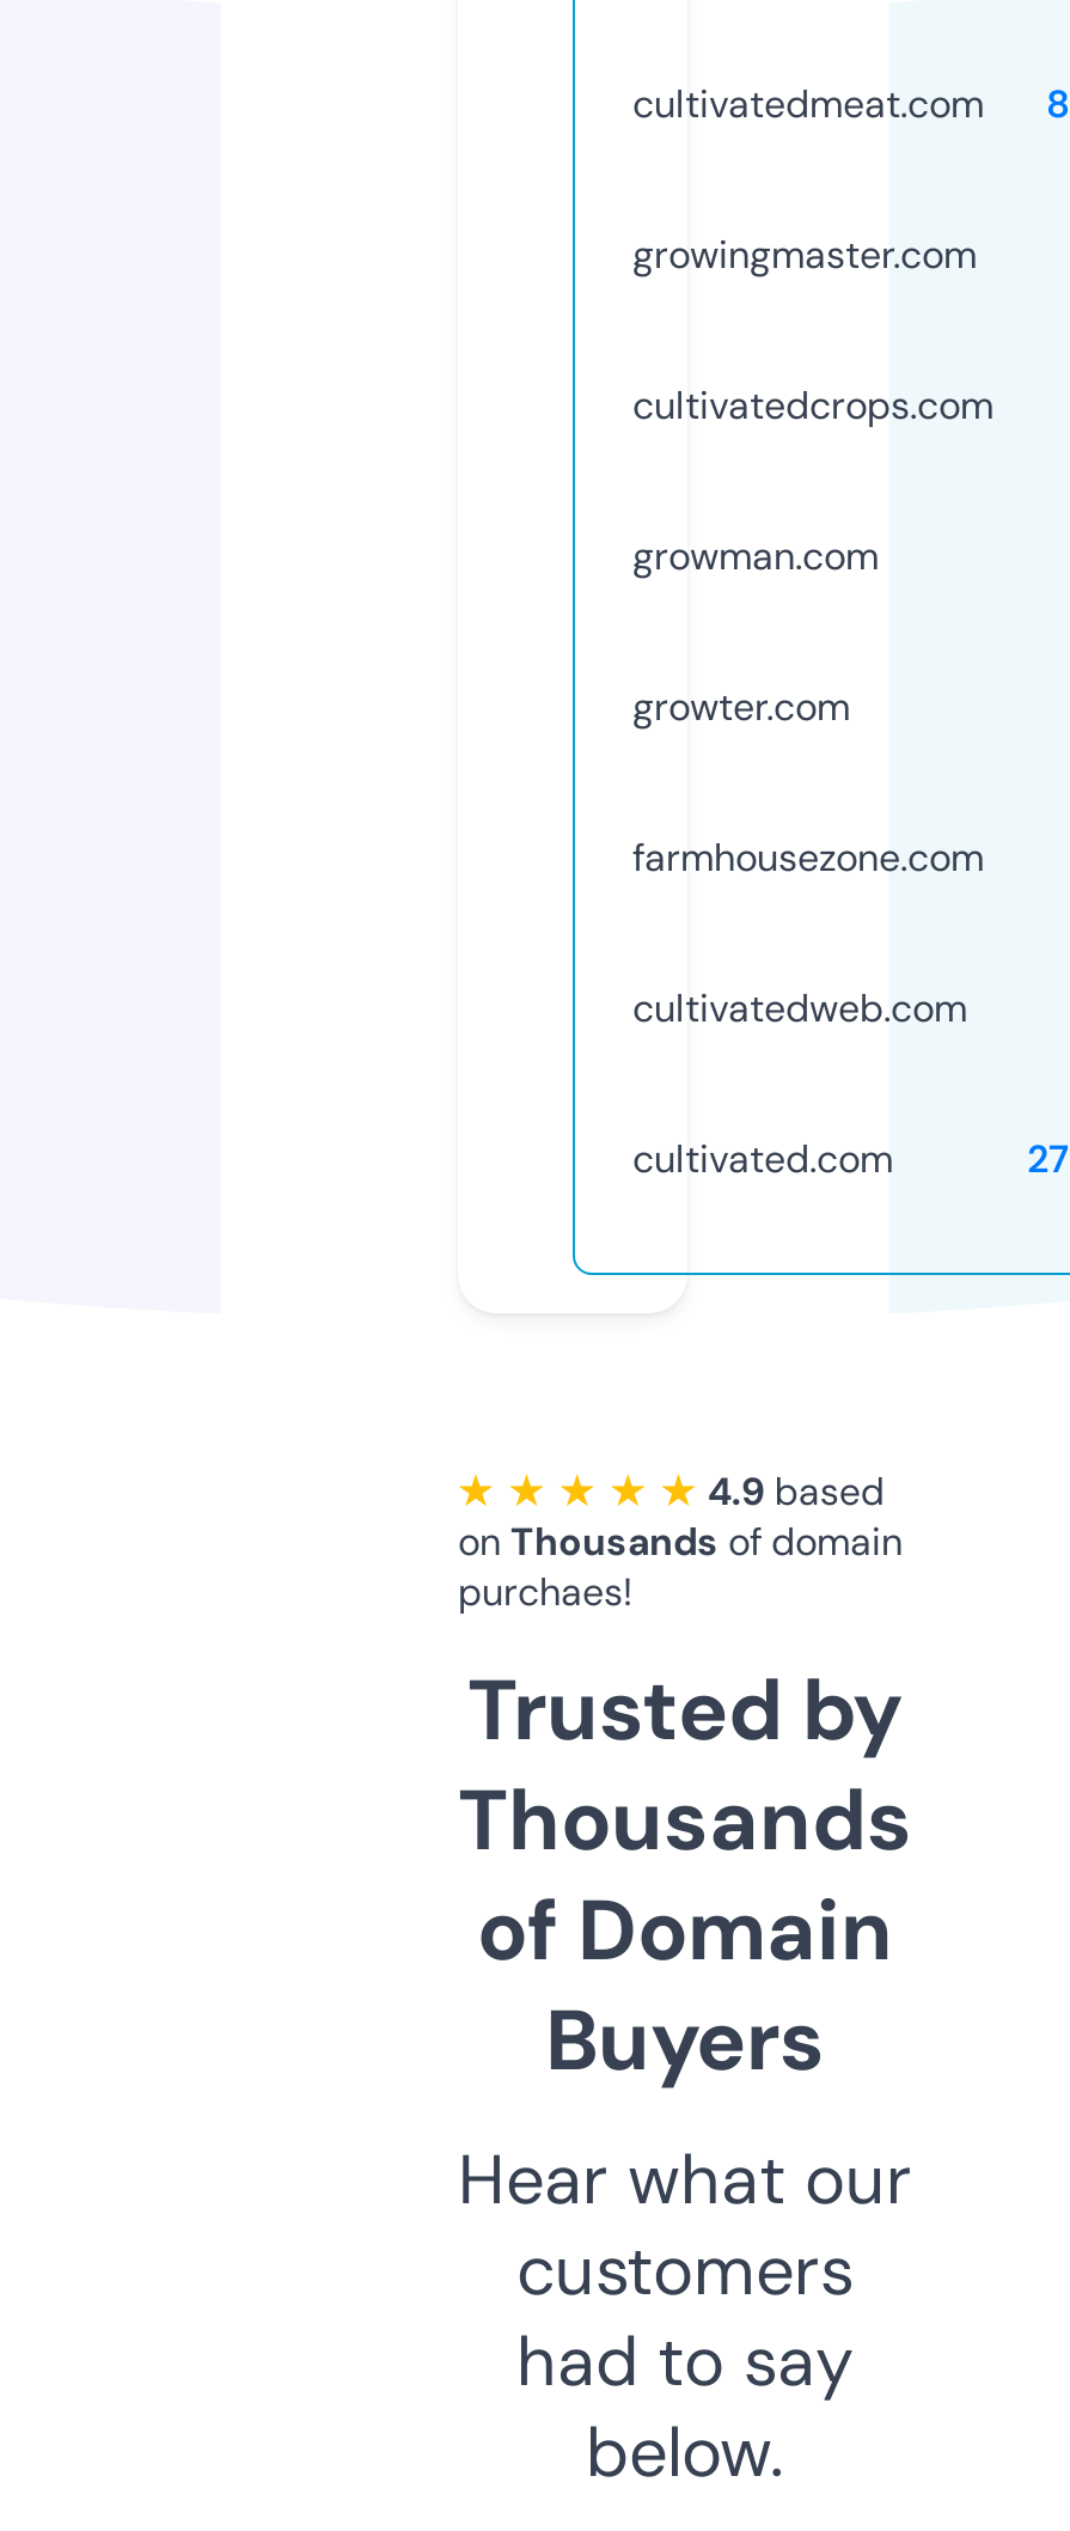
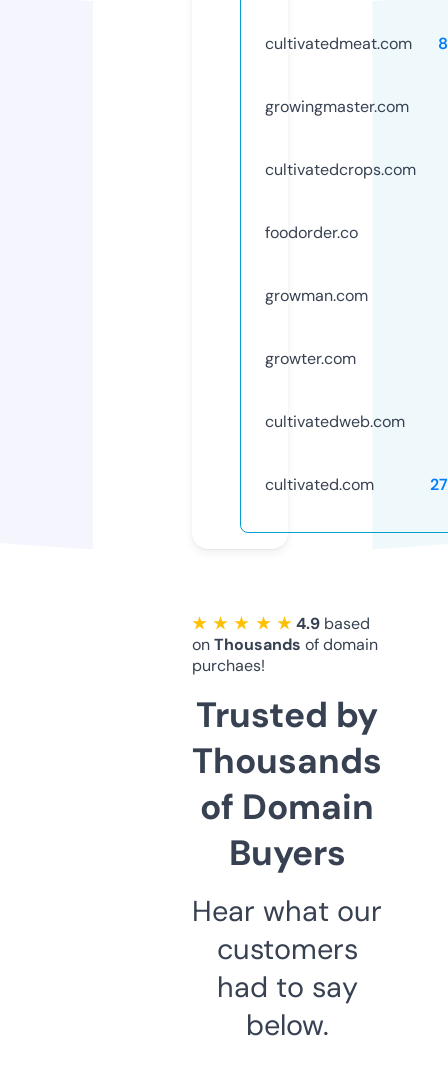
+ foodorder.co

moved down: growman.com | growter.com

- farmhousezone.com
